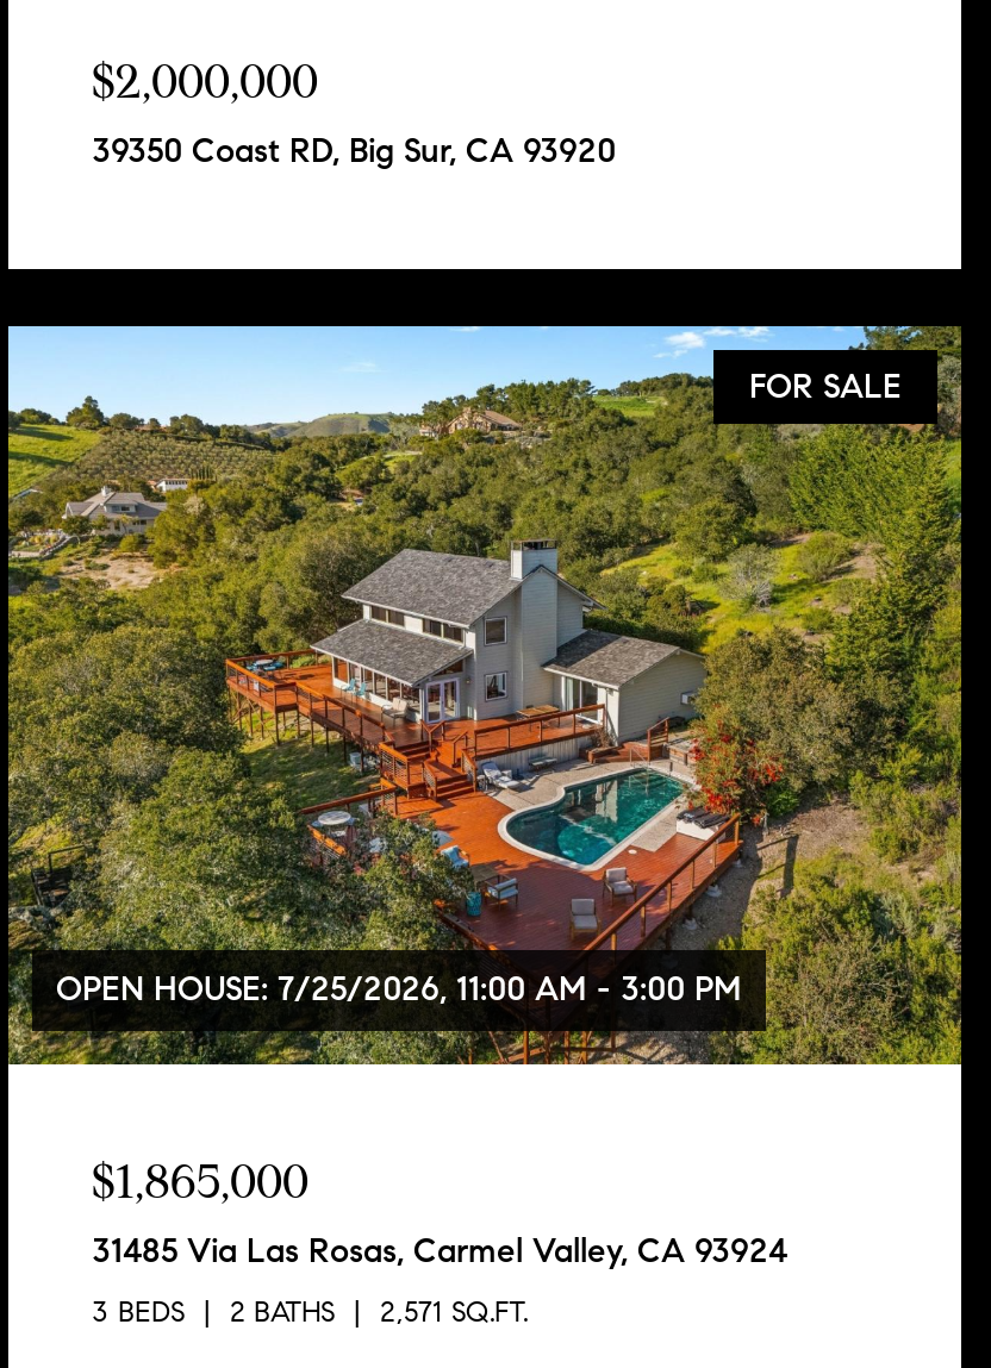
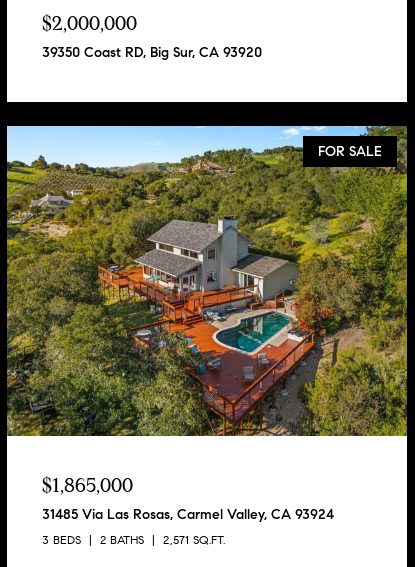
- OPEN HOUSE: 7/25/2026, 11:00 AM - 3:00 PM
